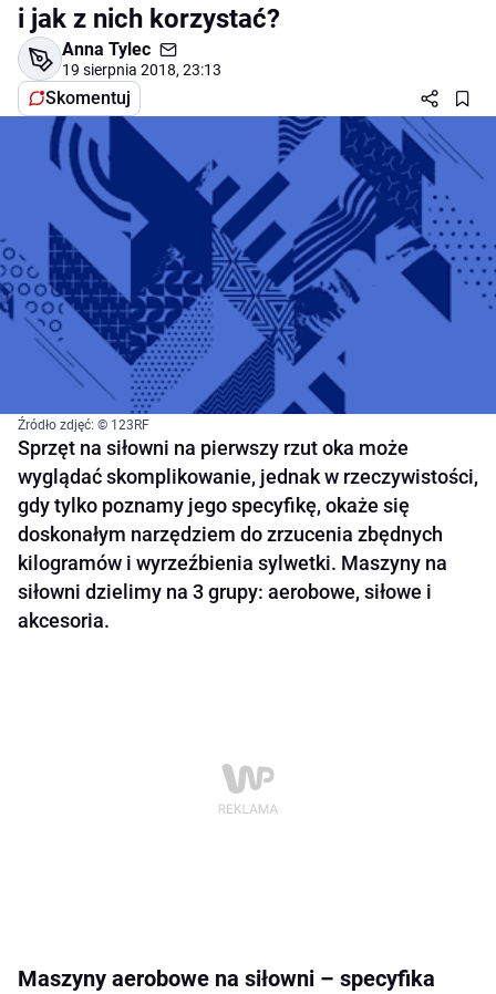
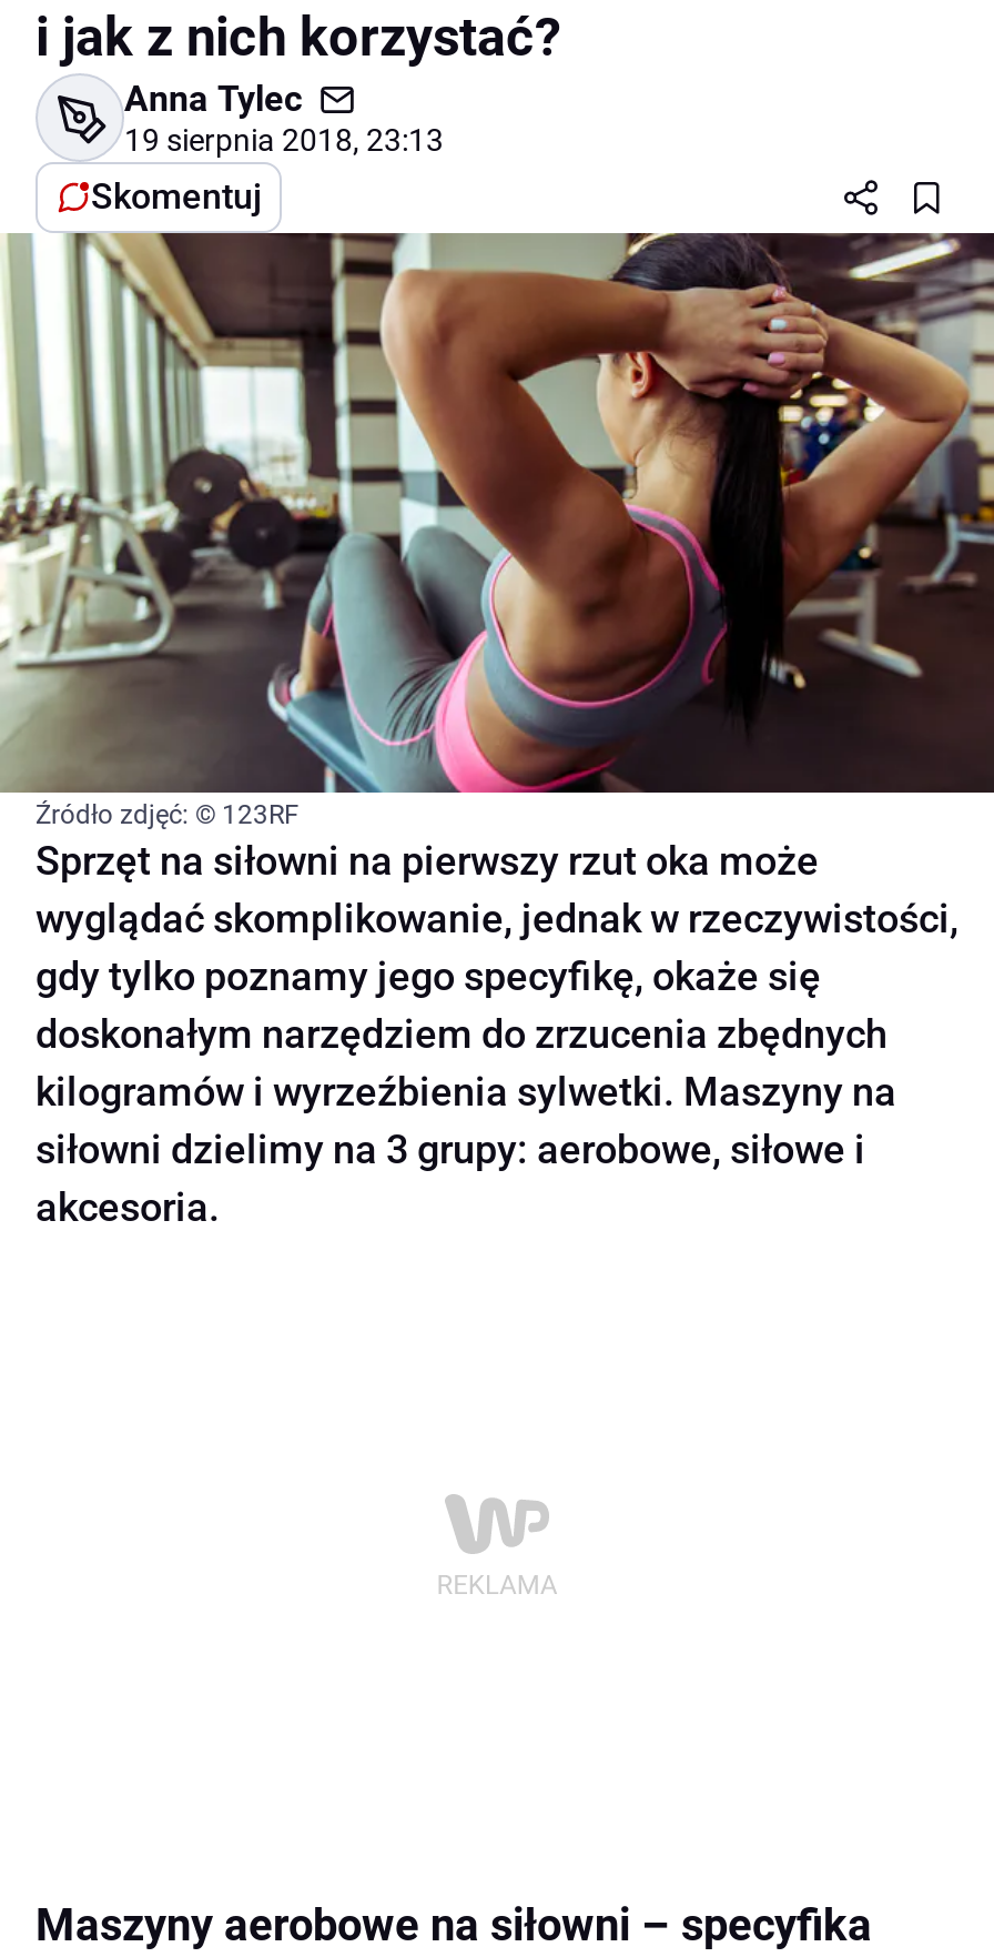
- [image]
+ [image]
